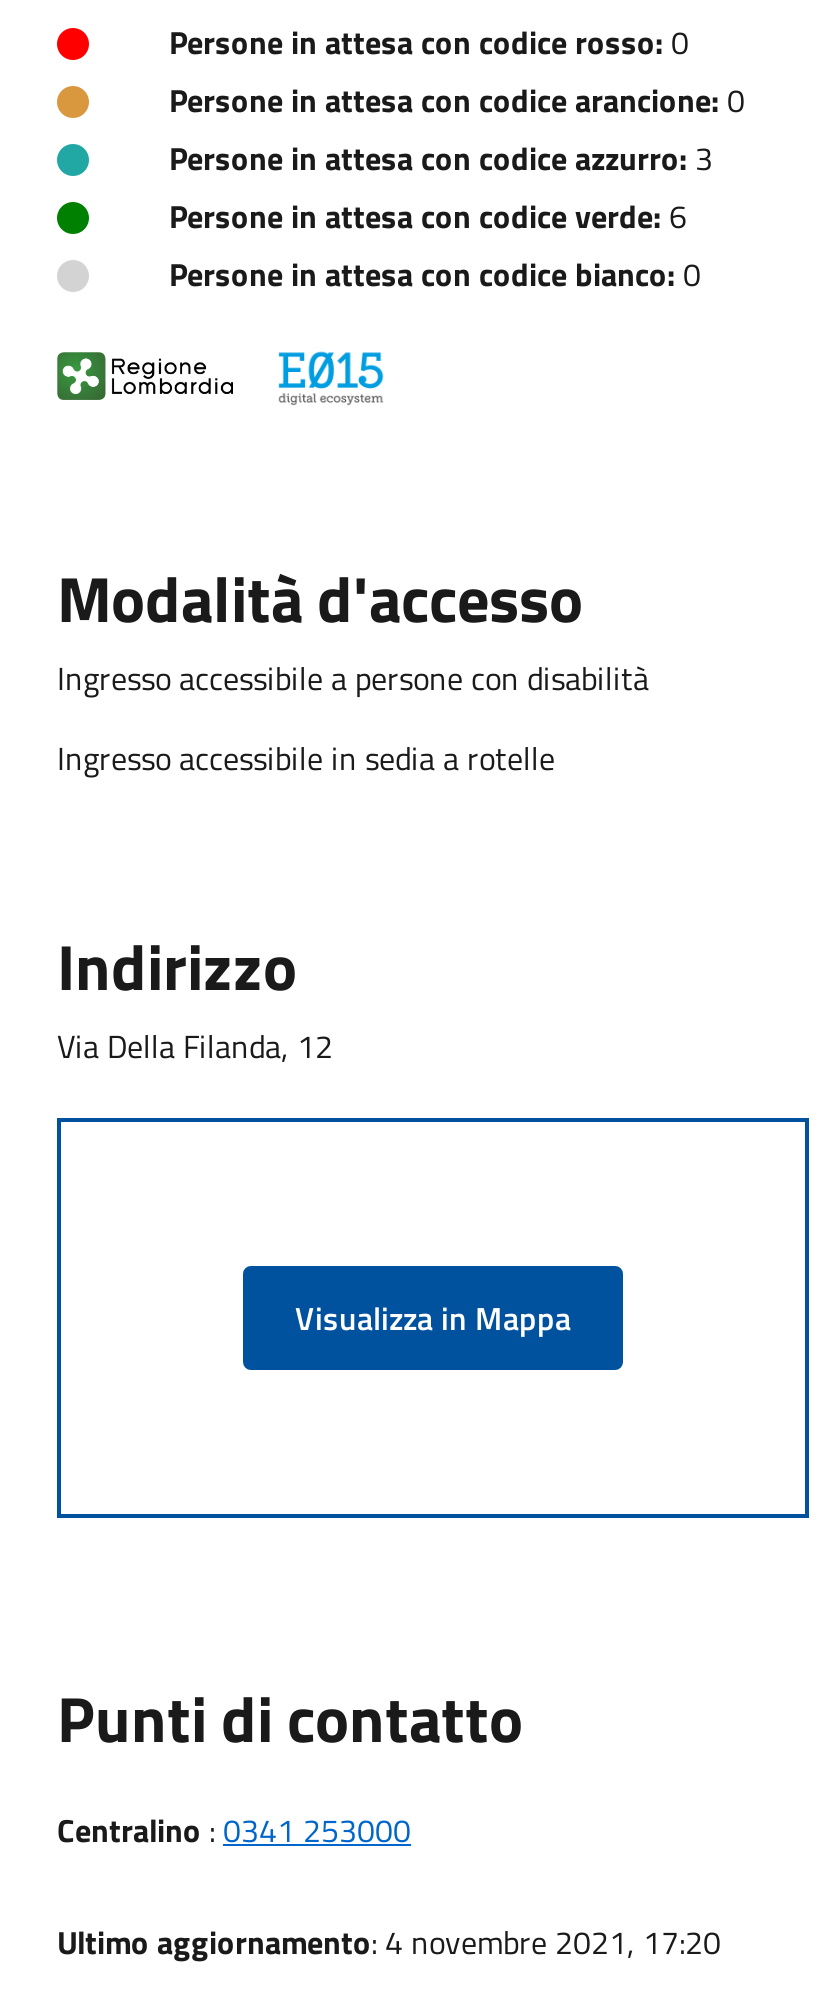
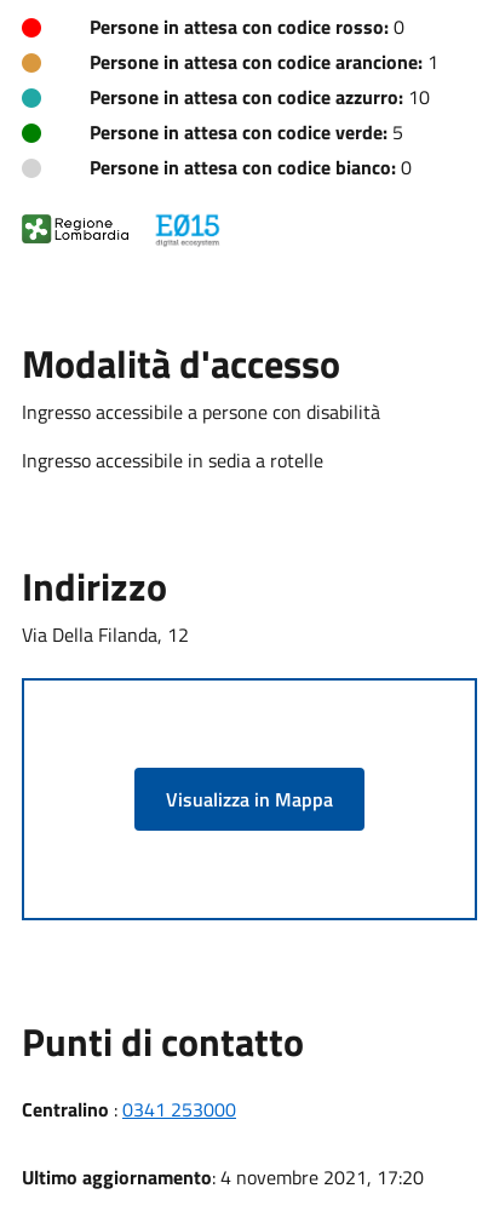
- Persone in attesa con codice arancione: 0
+ Persone in attesa con codice arancione: 1

- Persone in attesa con codice azzurro: 3
+ Persone in attesa con codice azzurro: 10

- Persone in attesa con codice verde: 6
+ Persone in attesa con codice verde: 5
